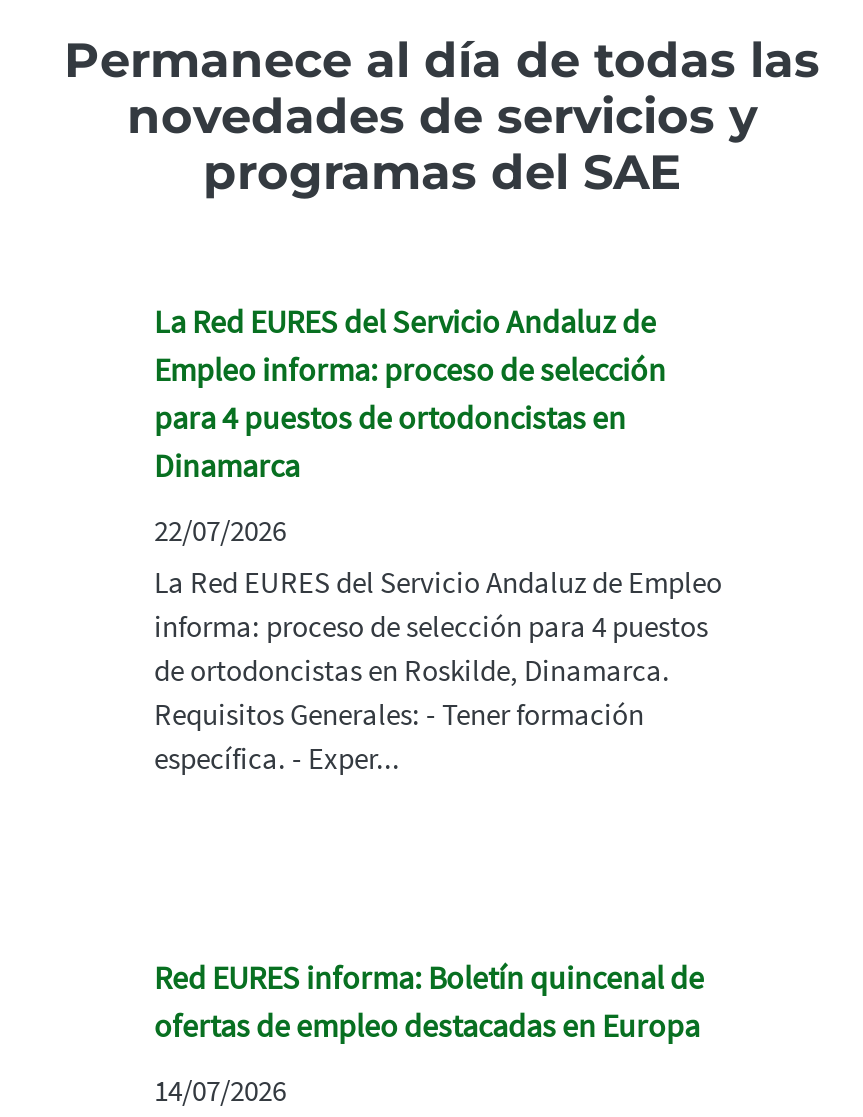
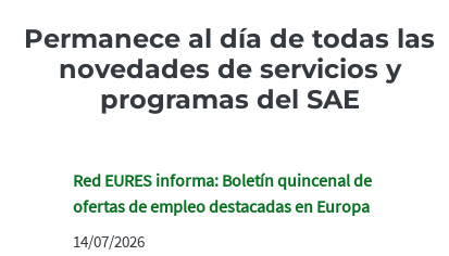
- La Red EURES del Servicio Andaluz de
- Empleo informa: proceso de selección
- para 4 puestos de ortodoncistas en
- Dinamarca
- 22/07/2026
- La Red EURES del Servicio Andaluz de Empleo
- informa: proceso de selección para 4 puestos
- de ortodoncistas en Roskilde, Dinamarca.
- Requisitos Generales: - Tener formación
- específica. - Exper...
